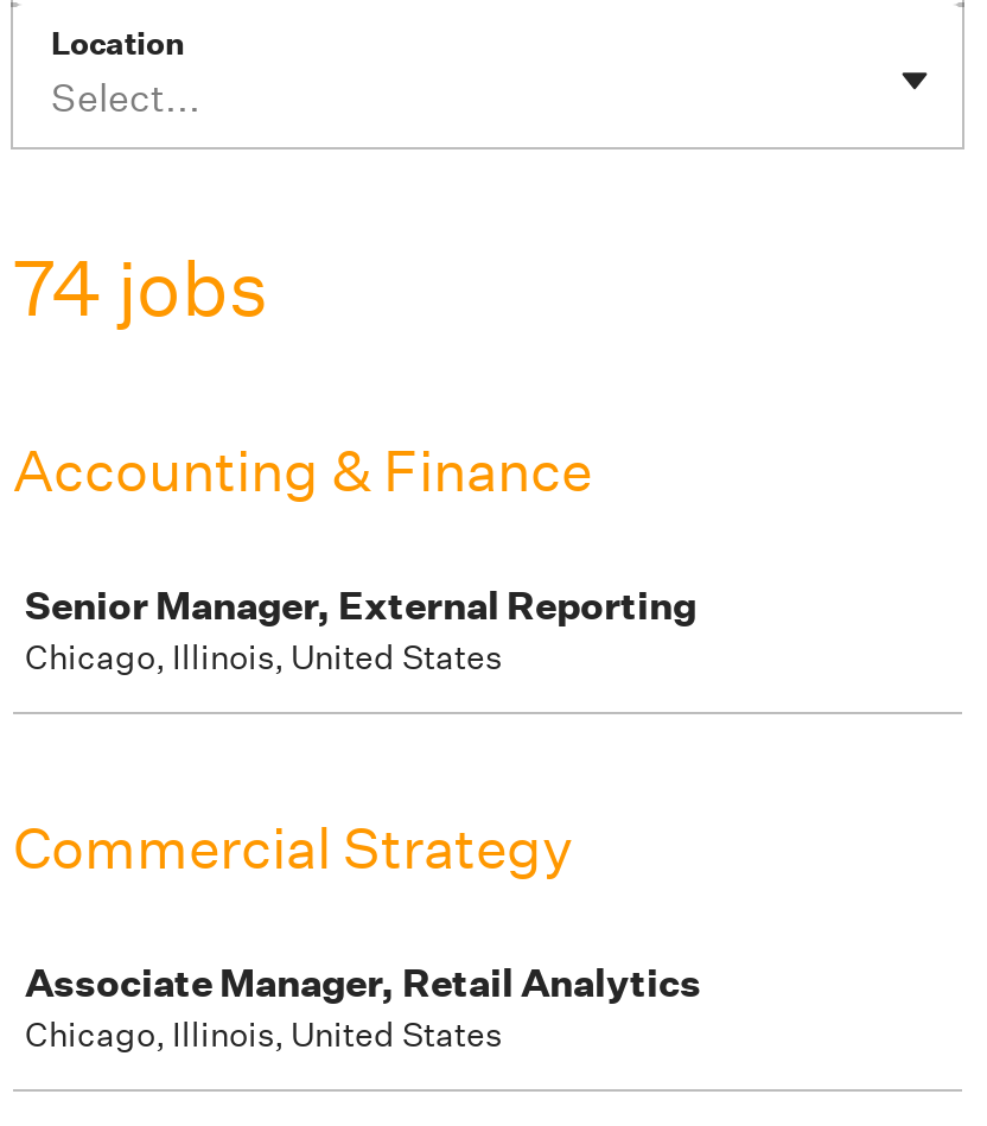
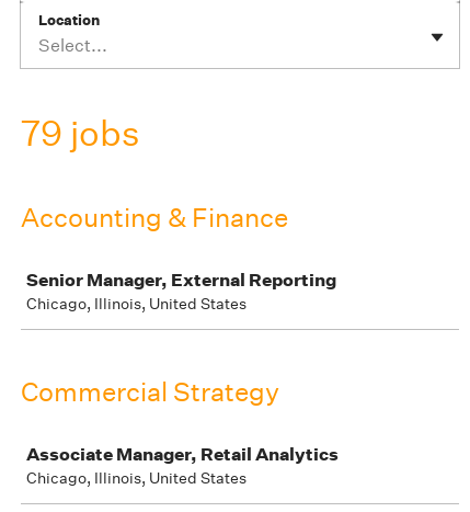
- 74 jobs
+ 79 jobs
